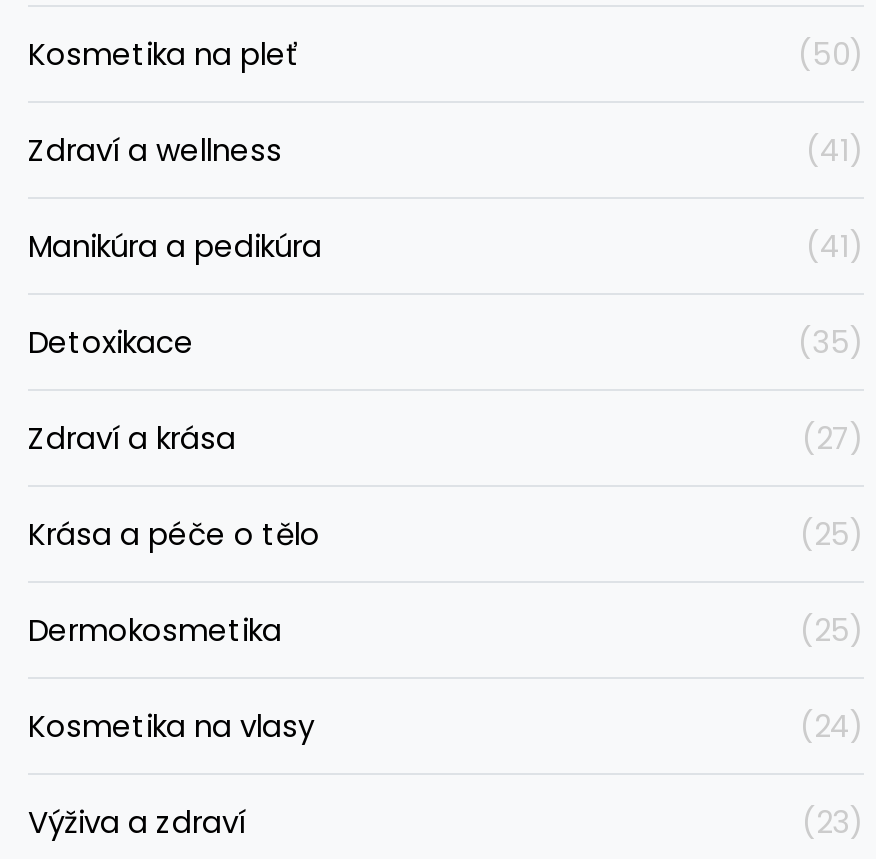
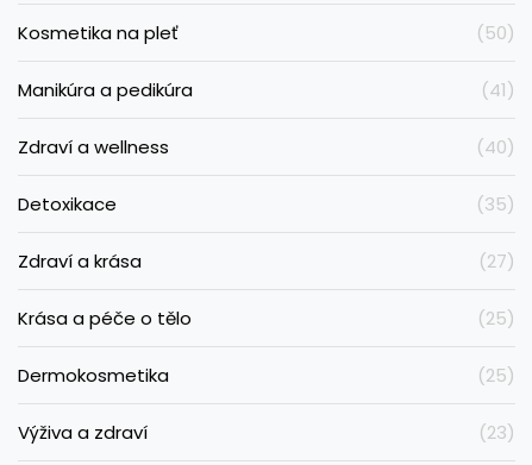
moved down: Zdraví a wellness

- (41)

+ (40)

- Kosmetika na vlasy
- (24)
